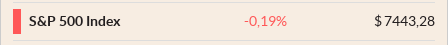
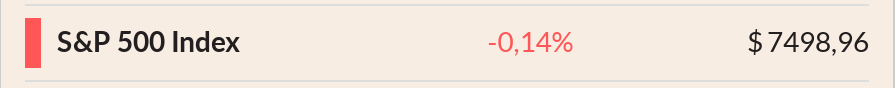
- -0,19%
+ -0,14%

- $ 7443,28
+ $ 7498,96
